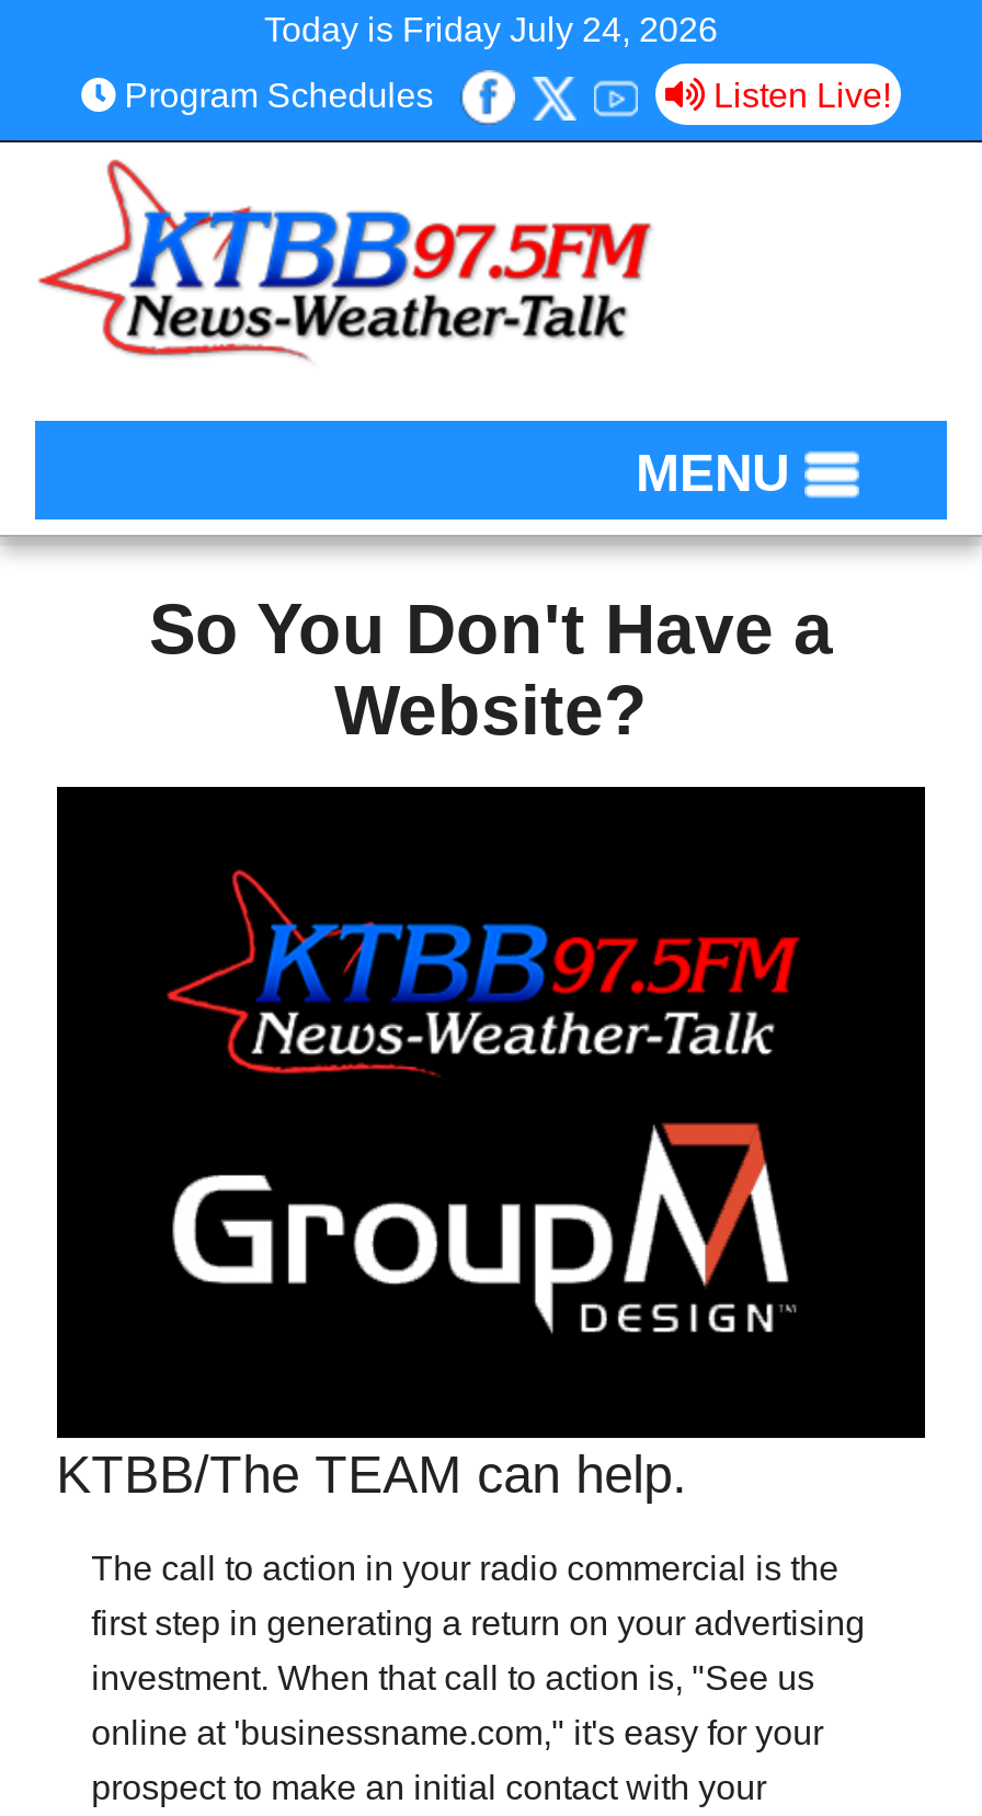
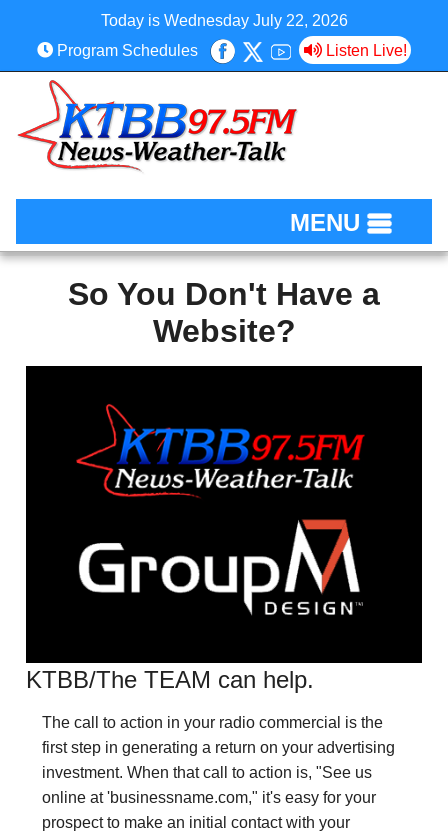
- Today is Friday July 24, 2026
+ Today is Wednesday July 22, 2026
